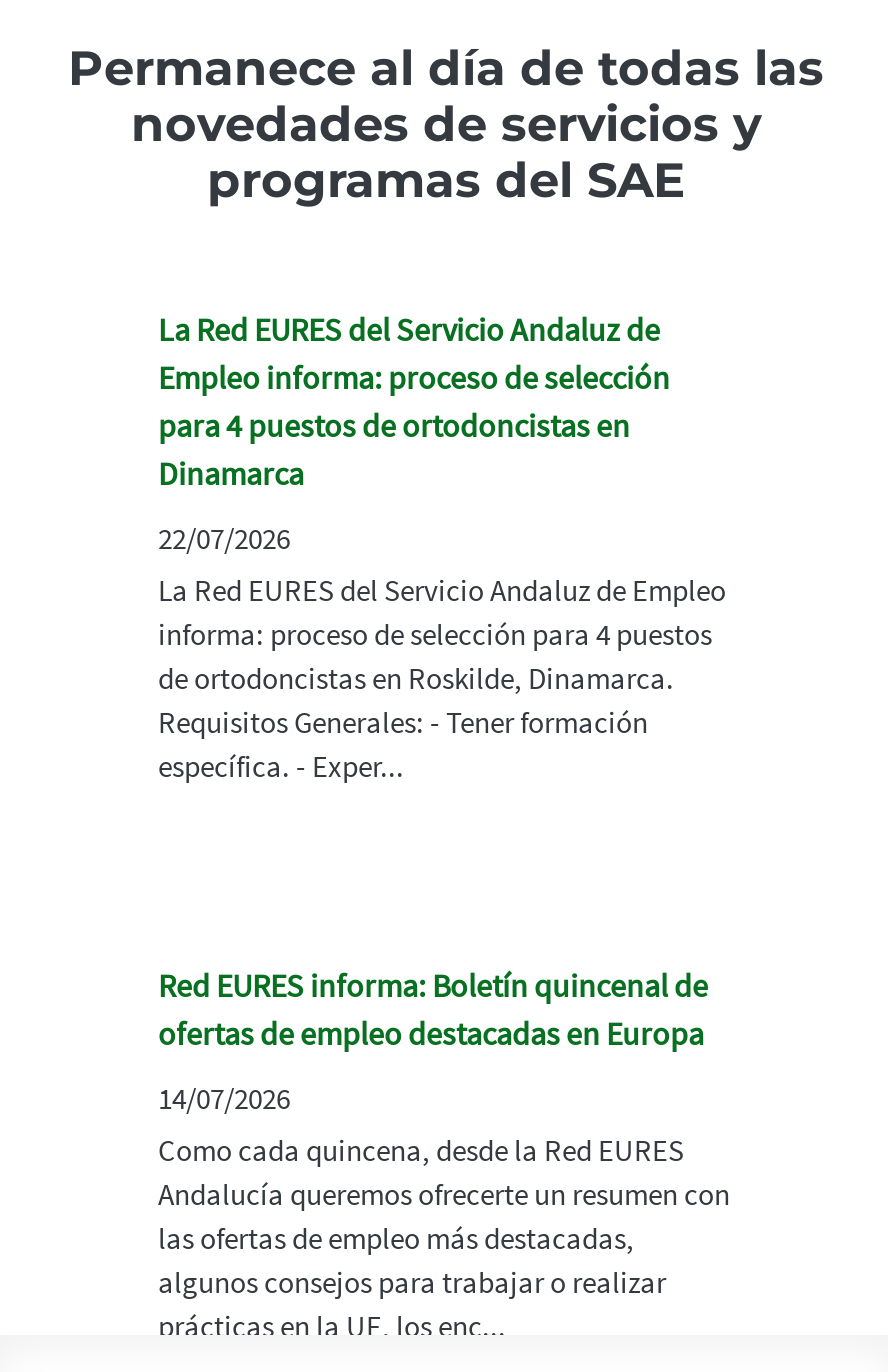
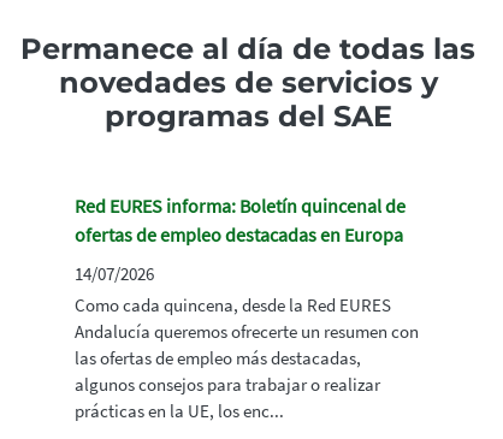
- La Red EURES del Servicio Andaluz de
- Empleo informa: proceso de selección
- para 4 puestos de ortodoncistas en
- Dinamarca
- 22/07/2026
- La Red EURES del Servicio Andaluz de Empleo
- informa: proceso de selección para 4 puestos
- de ortodoncistas en Roskilde, Dinamarca.
- Requisitos Generales: - Tener formación
- específica. - Exper...
